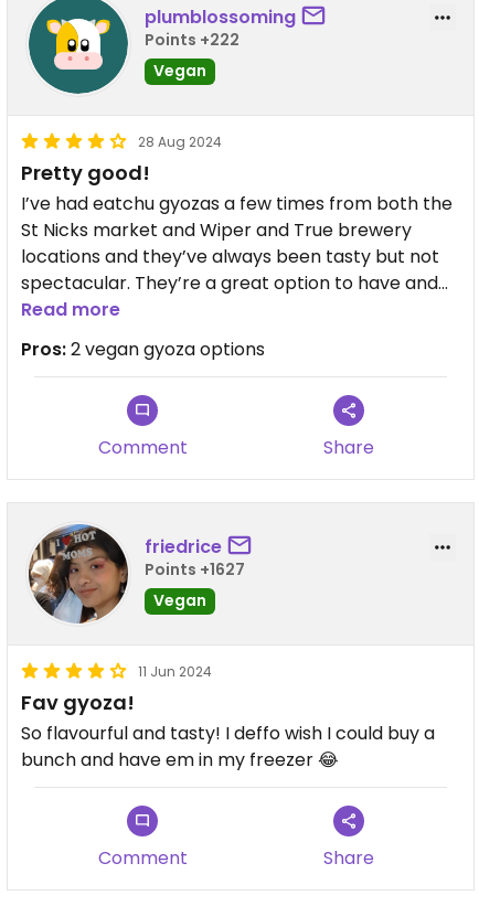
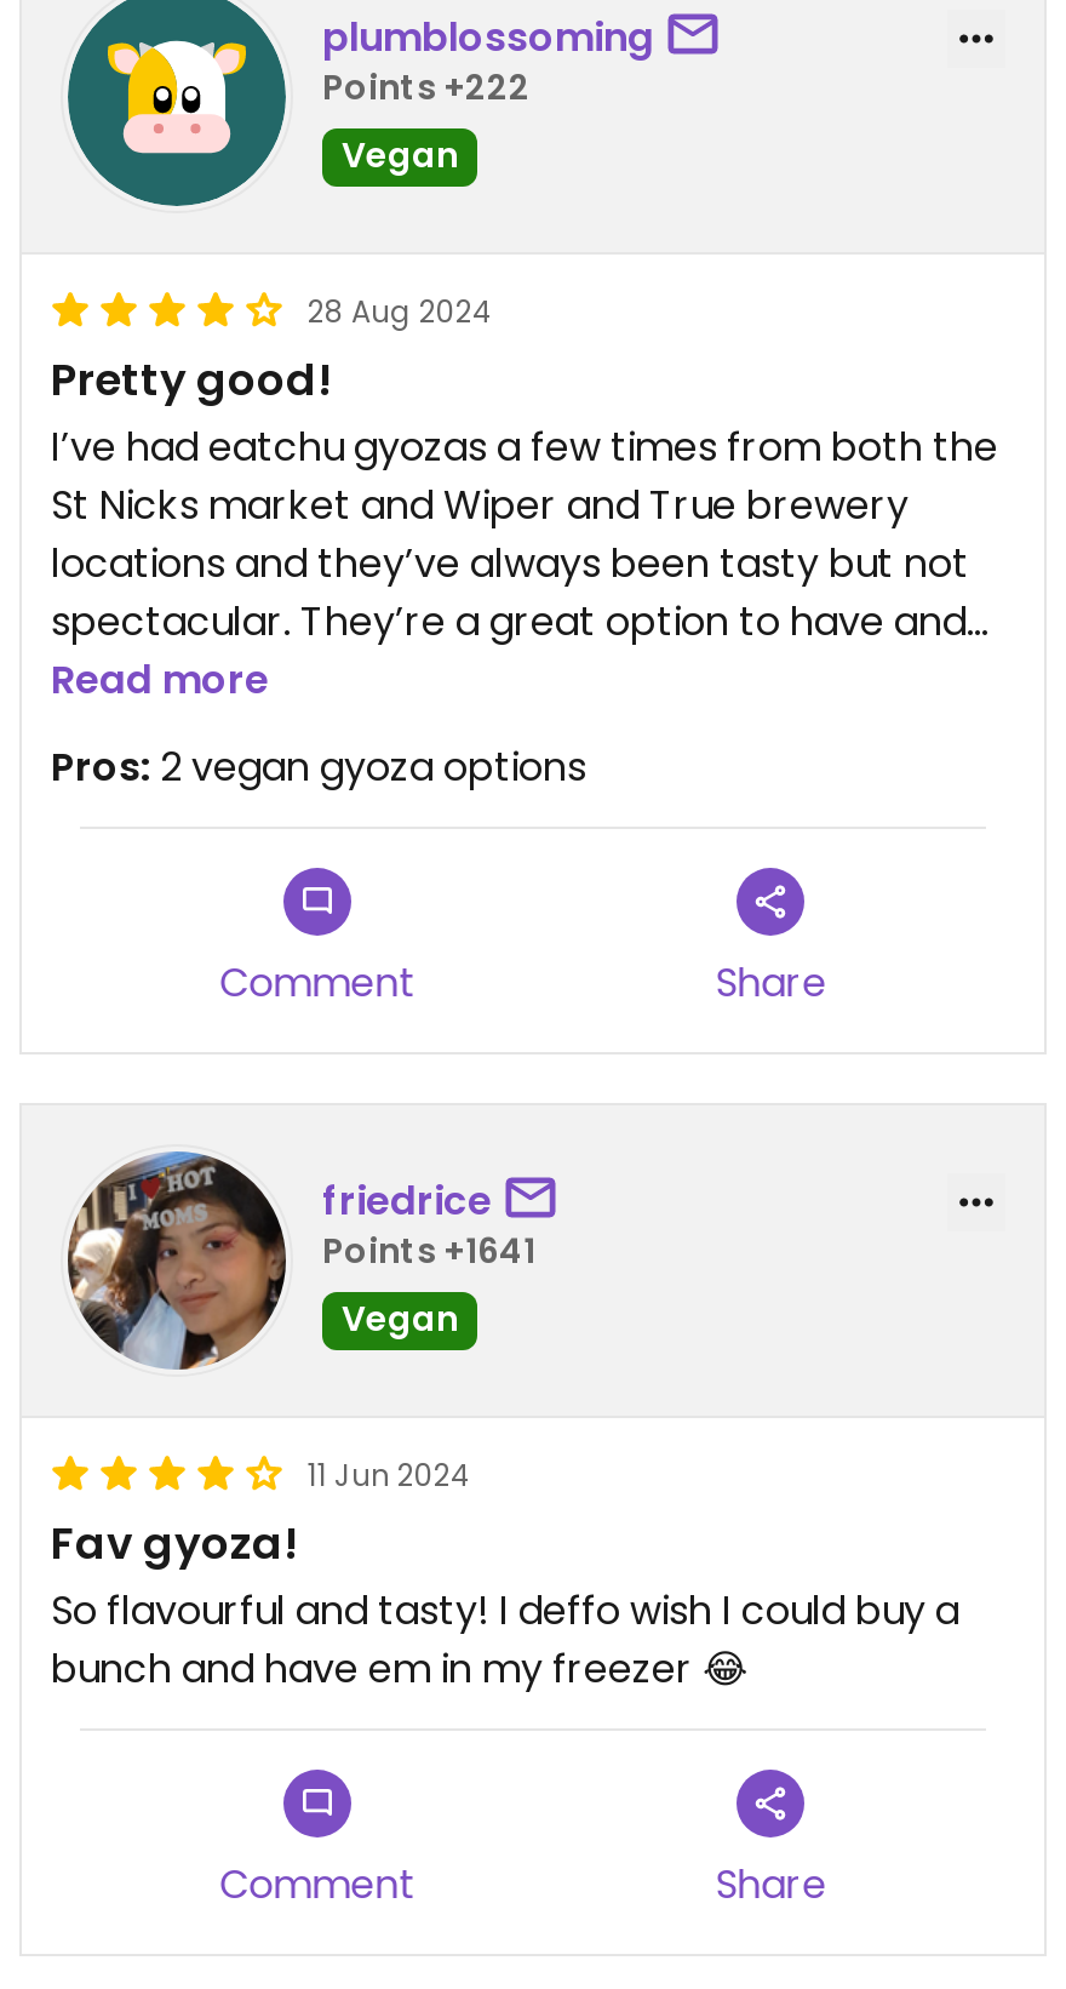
- Points +1627
+ Points +1641
